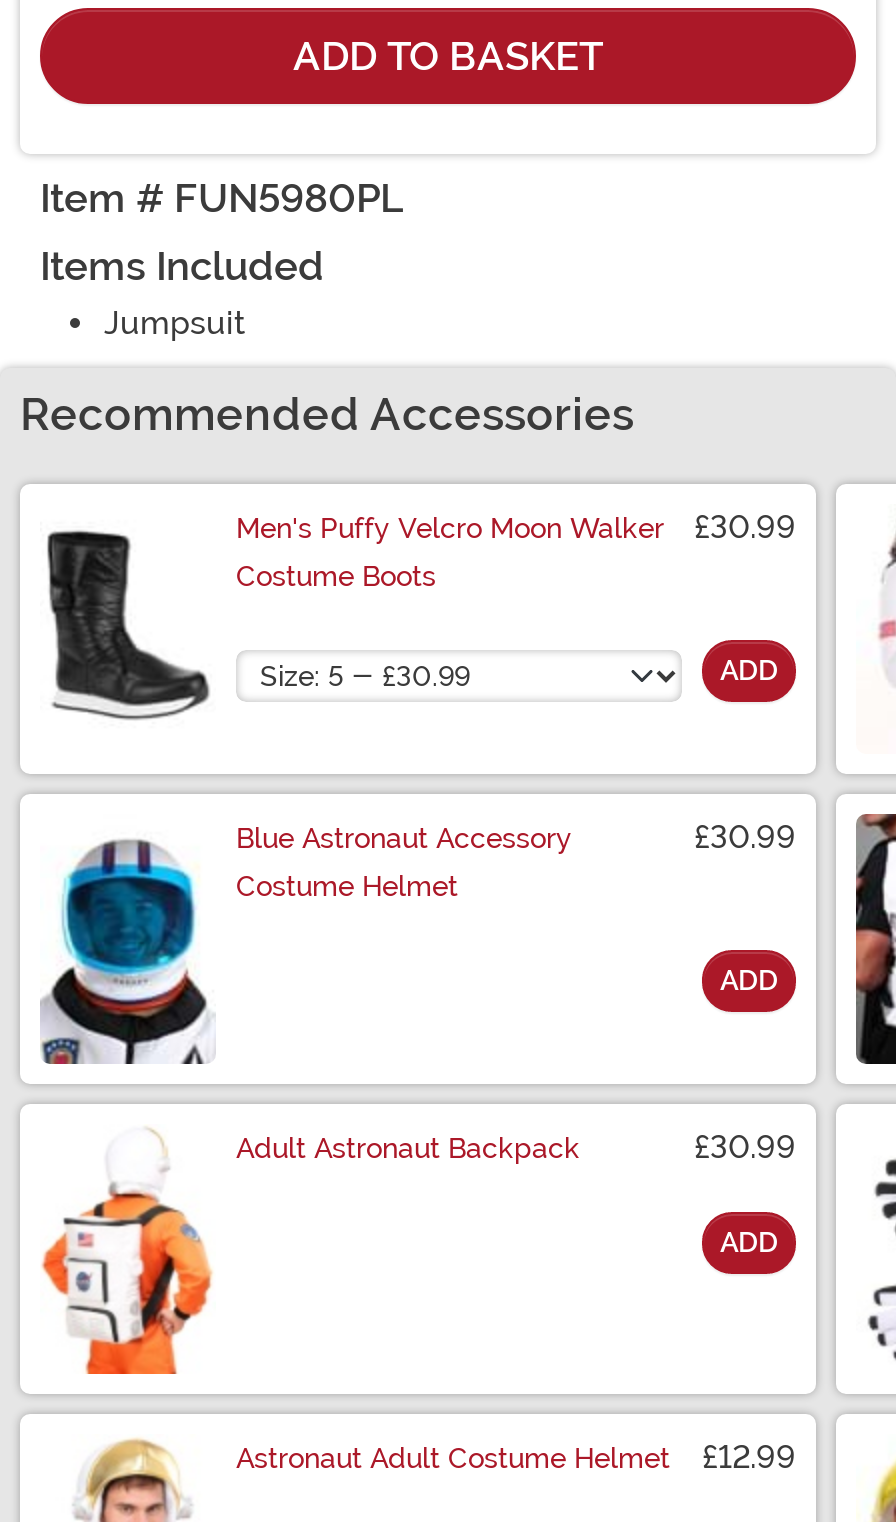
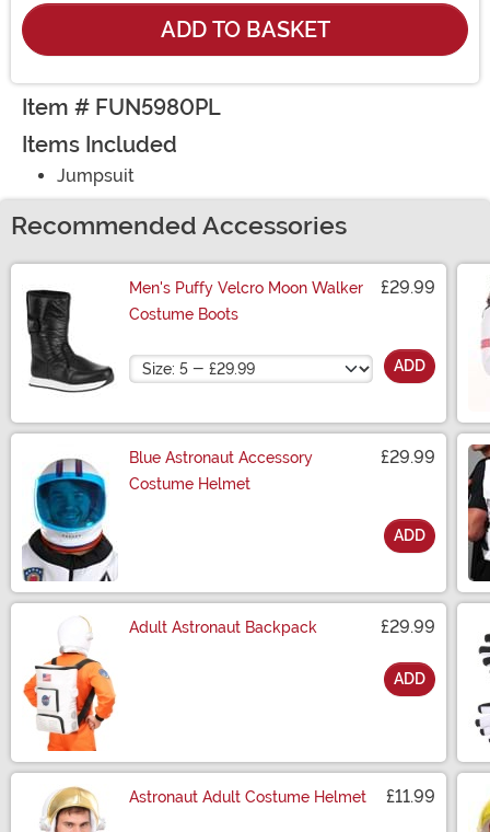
- Men's Puffy Velcro Moon Walker £30.99
+ Men's Puffy Velcro Moon Walker £29.99

- £30.99
+ £29.99

- £30.99
+ £29.99

- Astronaut Adult Costume Helmet £12.99
+ Astronaut Adult Costume Helmet £11.99
